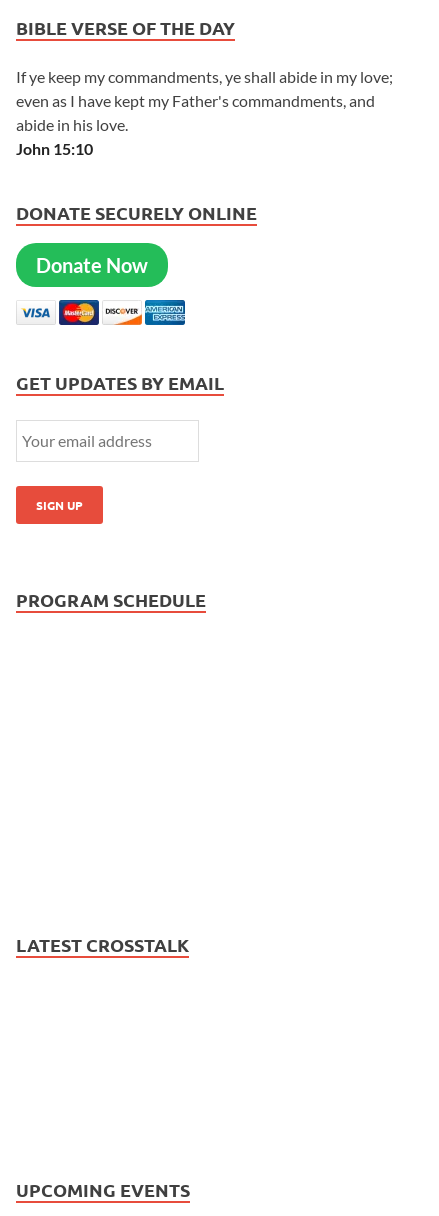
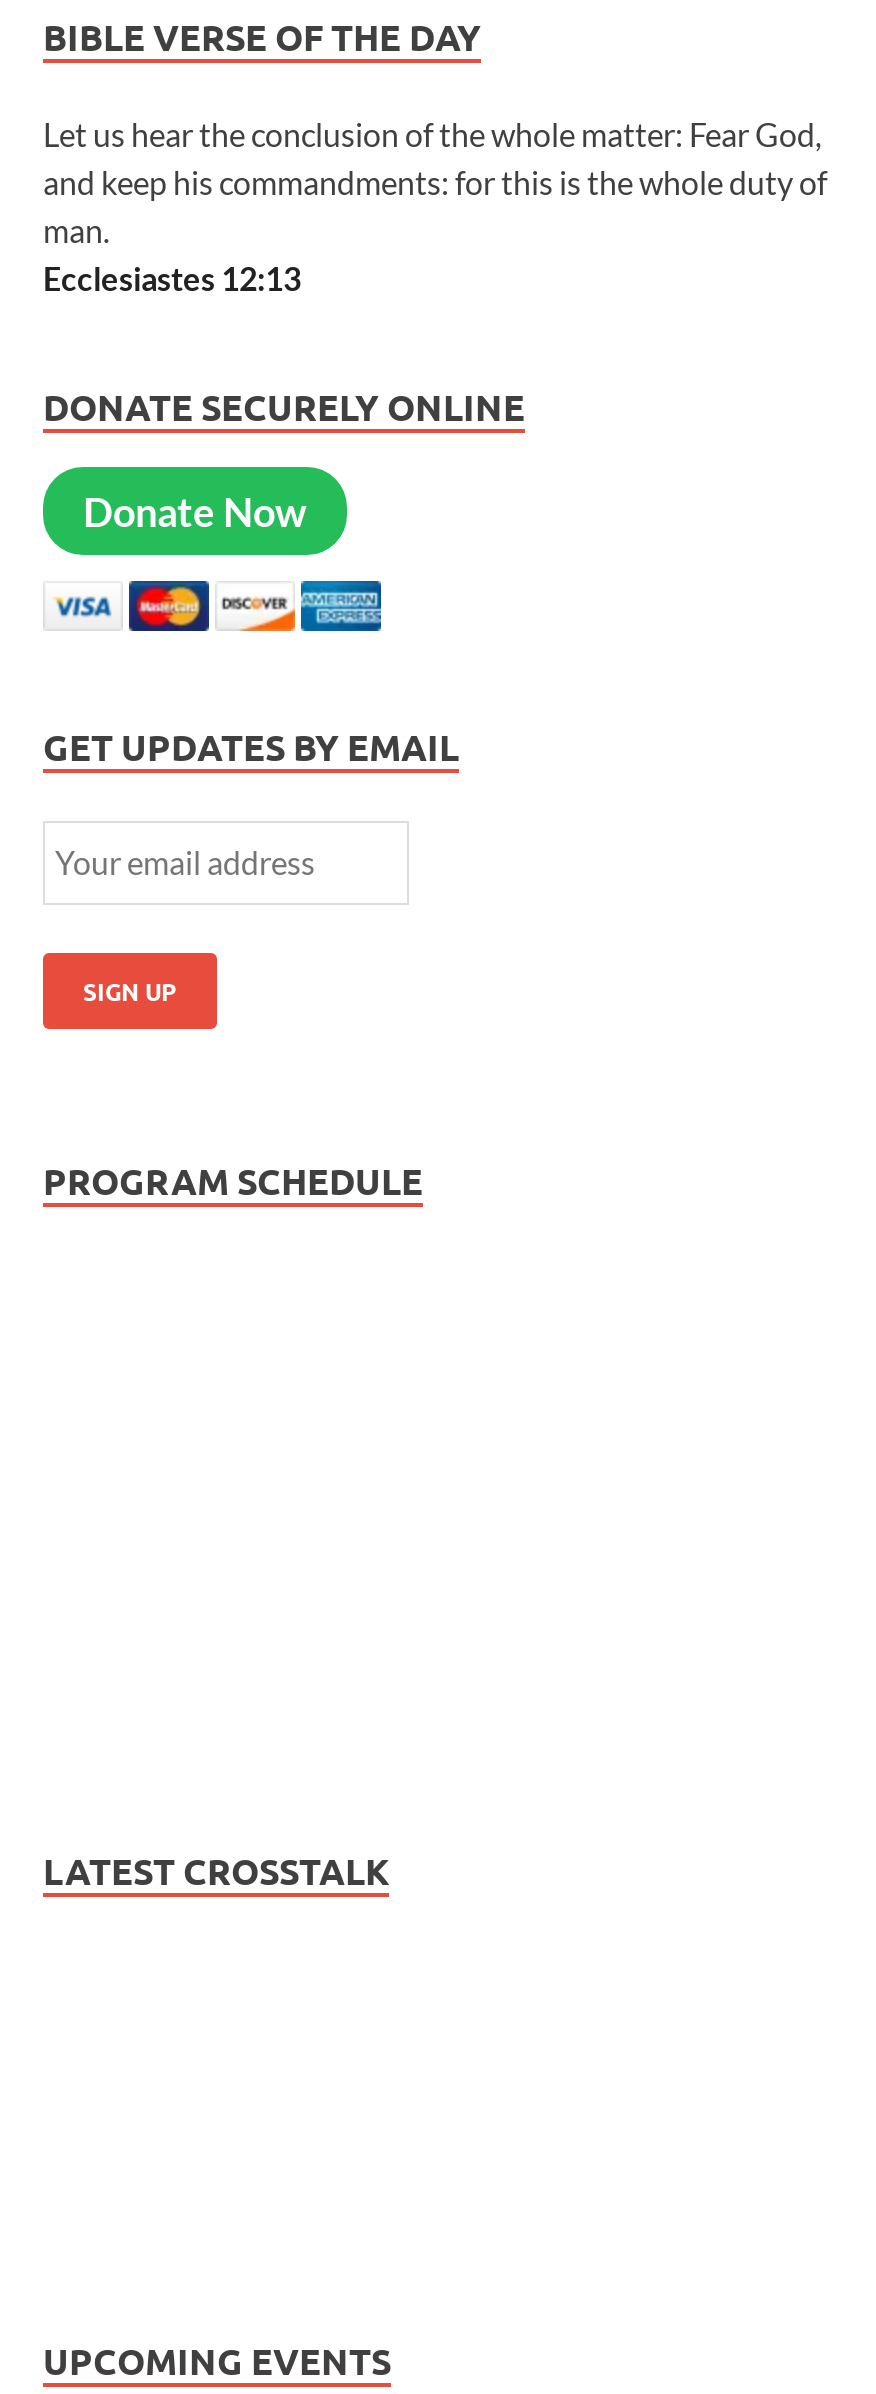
- If ye keep my commandments, ye shall abide in my love;
- even as I have kept my Father's commandments, and
- abide in his love.
- John 15:10
+ Let us hear the conclusion of the whole matter: Fear God,
+ and keep his commandments: for this is the whole duty of
+ man.
+ Ecclesiastes 12:13
